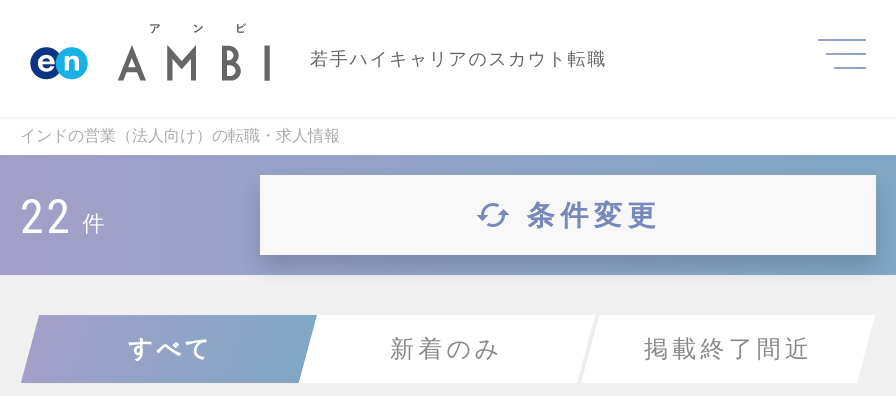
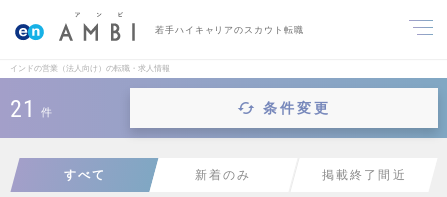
- 22 件
+ 21 件
